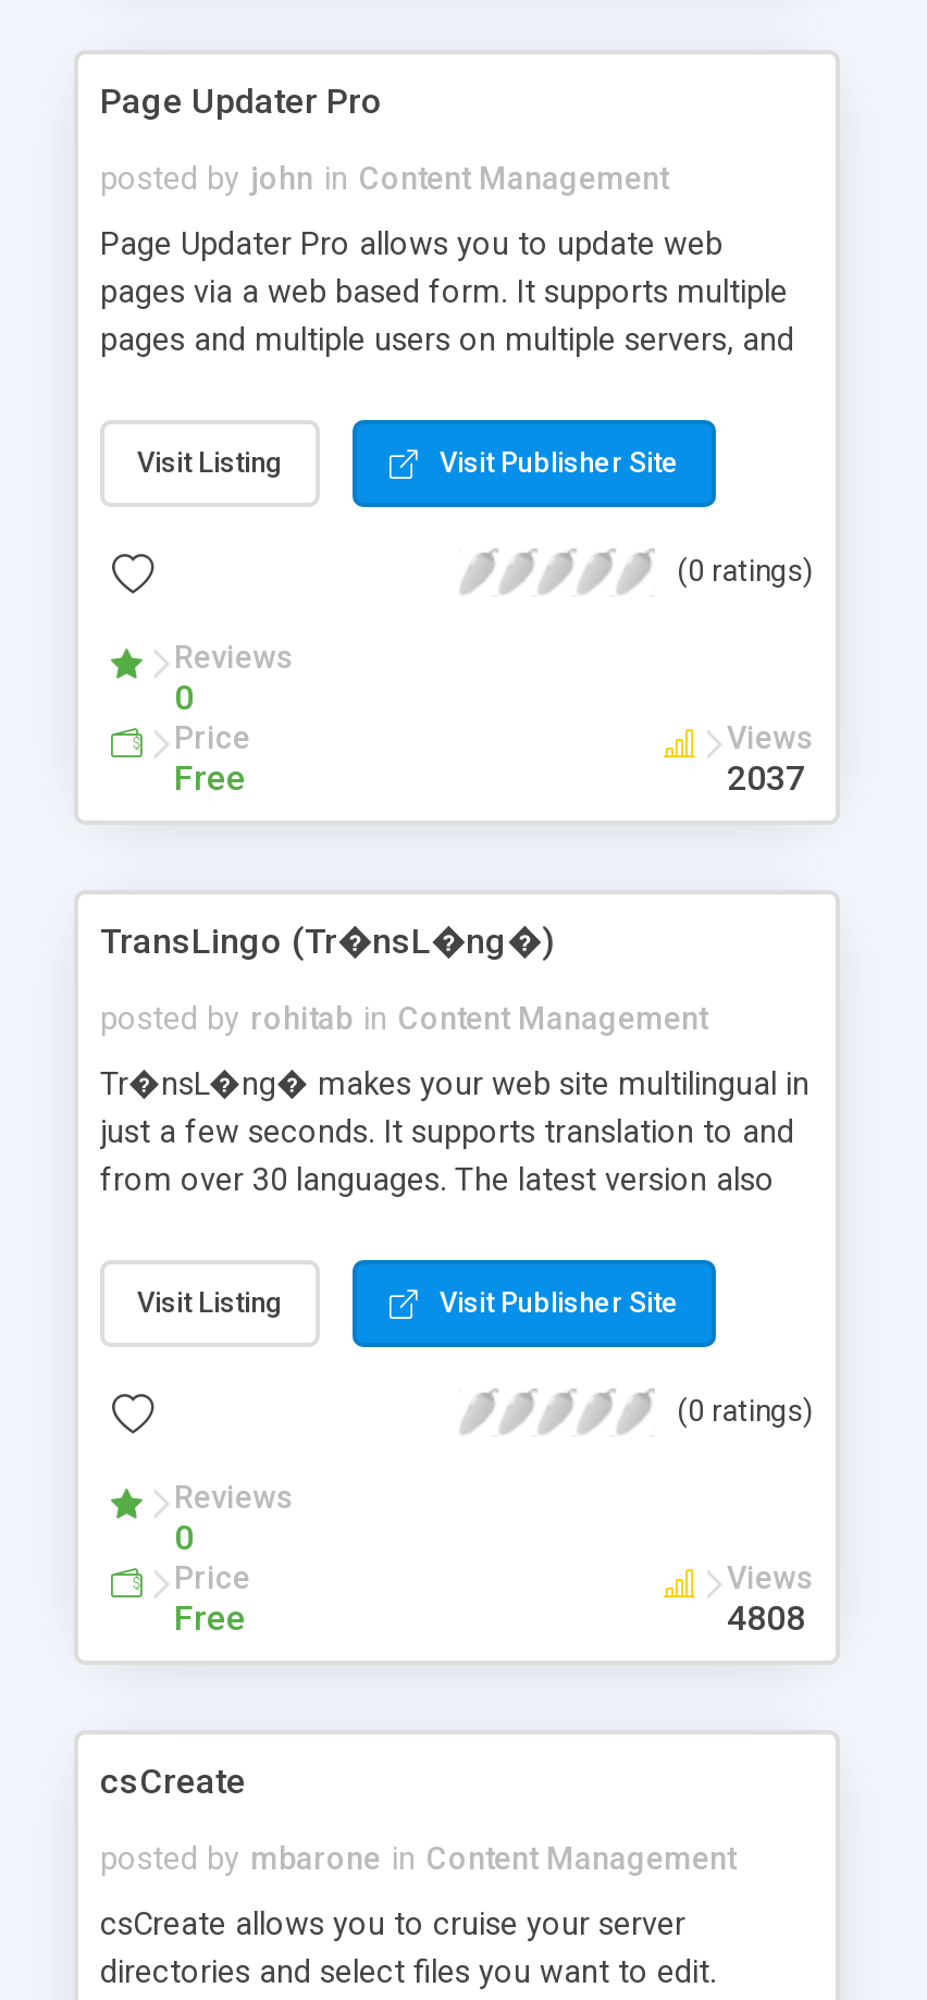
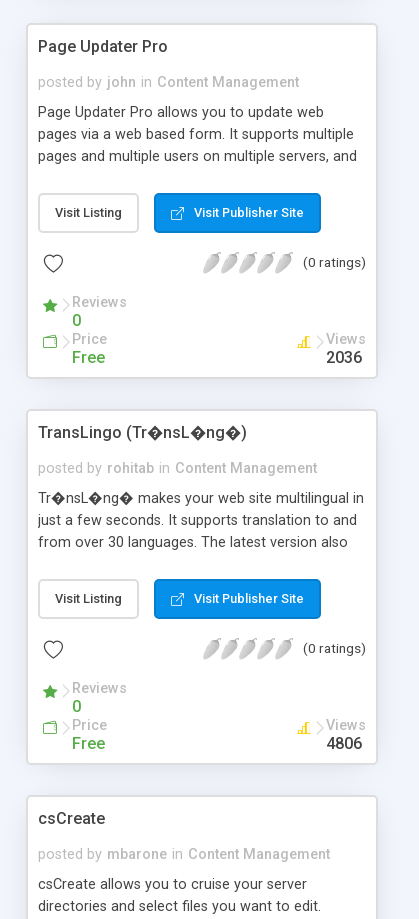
- 2037
+ 2036

- 4808
+ 4806
